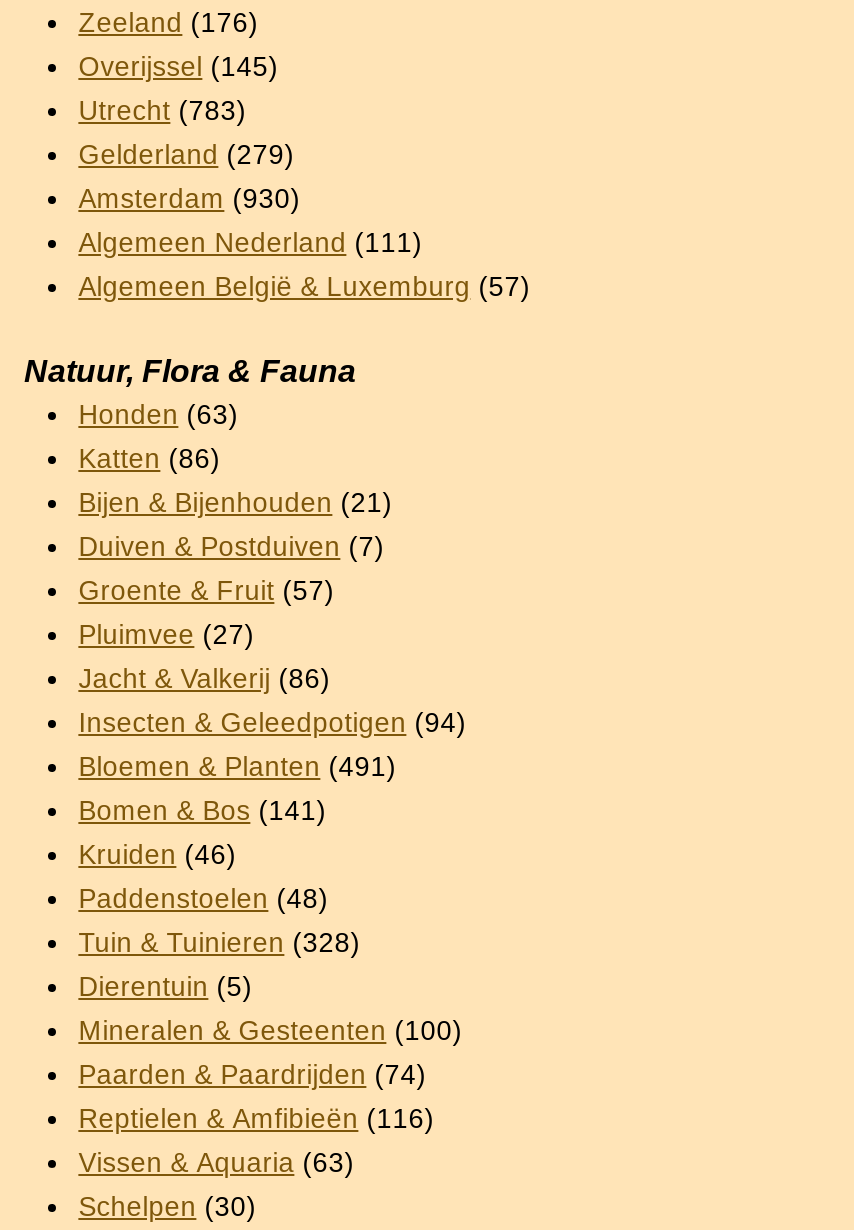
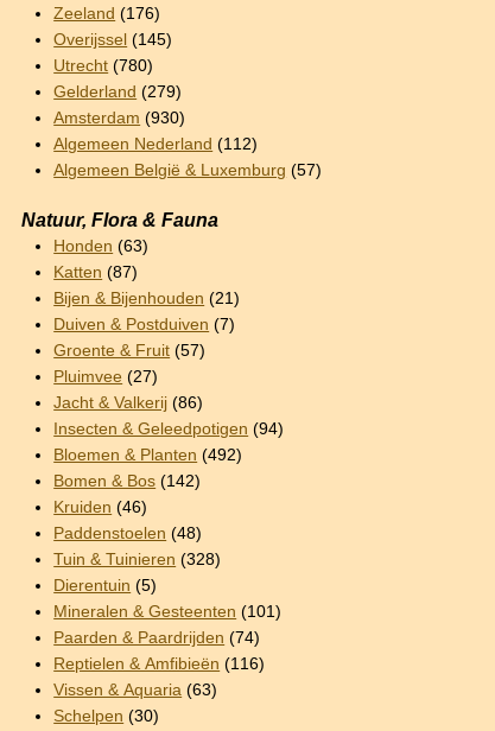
- Utrecht (783)
+ Utrecht (780)

- Algemeen Nederland (111)
+ Algemeen Nederland (112)

- Katten (86)
+ Katten (87)

- Bloemen & Planten (491)
+ Bloemen & Planten (492)

- Bomen & Bos (141)
+ Bomen & Bos (142)

- Mineralen & Gesteenten (100)
+ Mineralen & Gesteenten (101)
